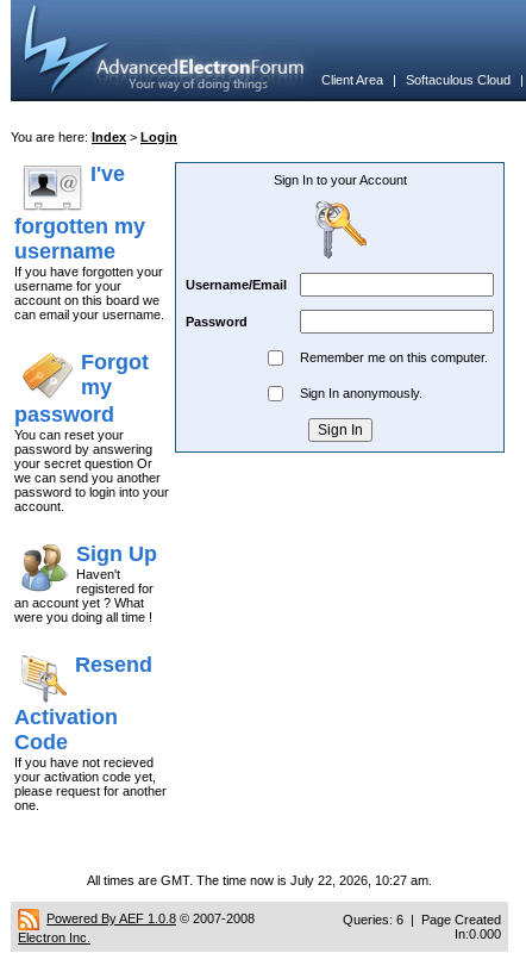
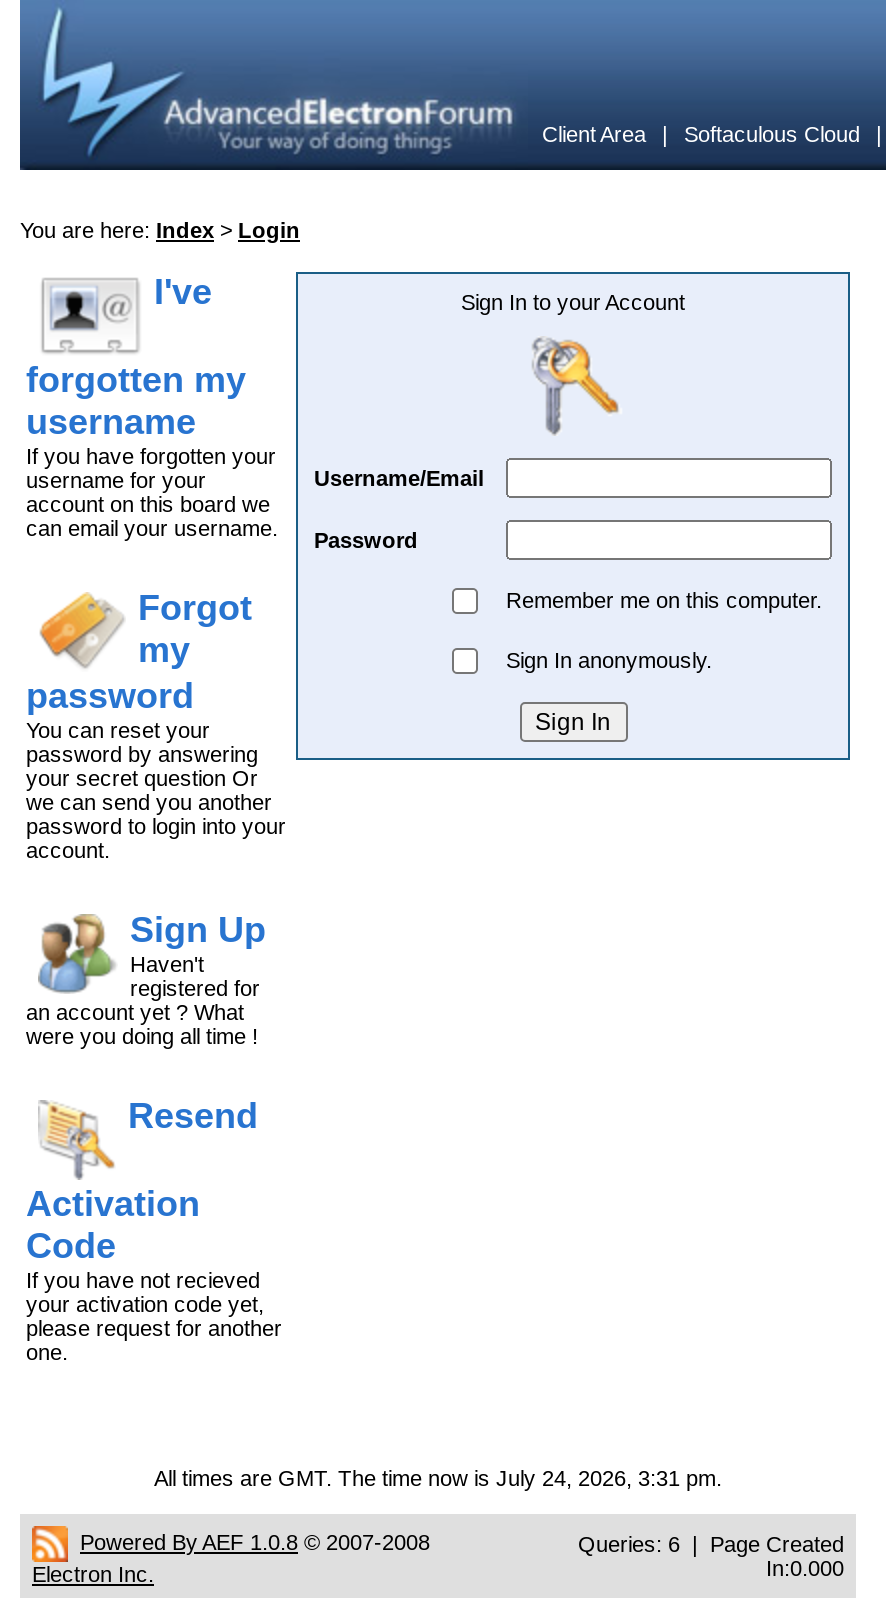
- All times are GMT. The time now is July 22, 2026, 10:27 am.
+ All times are GMT. The time now is July 24, 2026, 3:31 pm.
